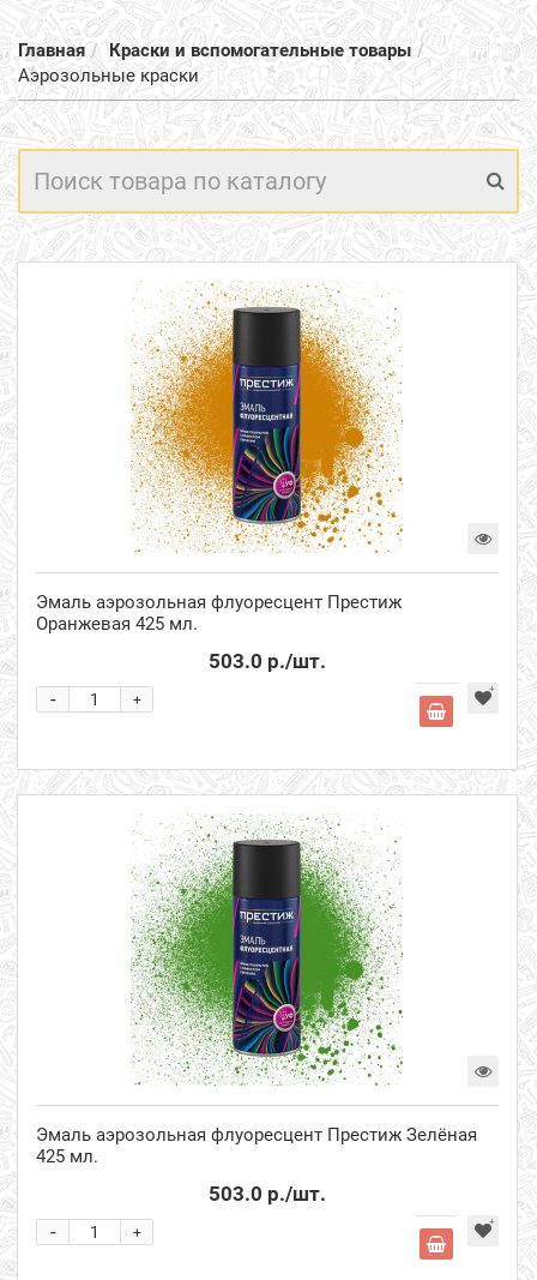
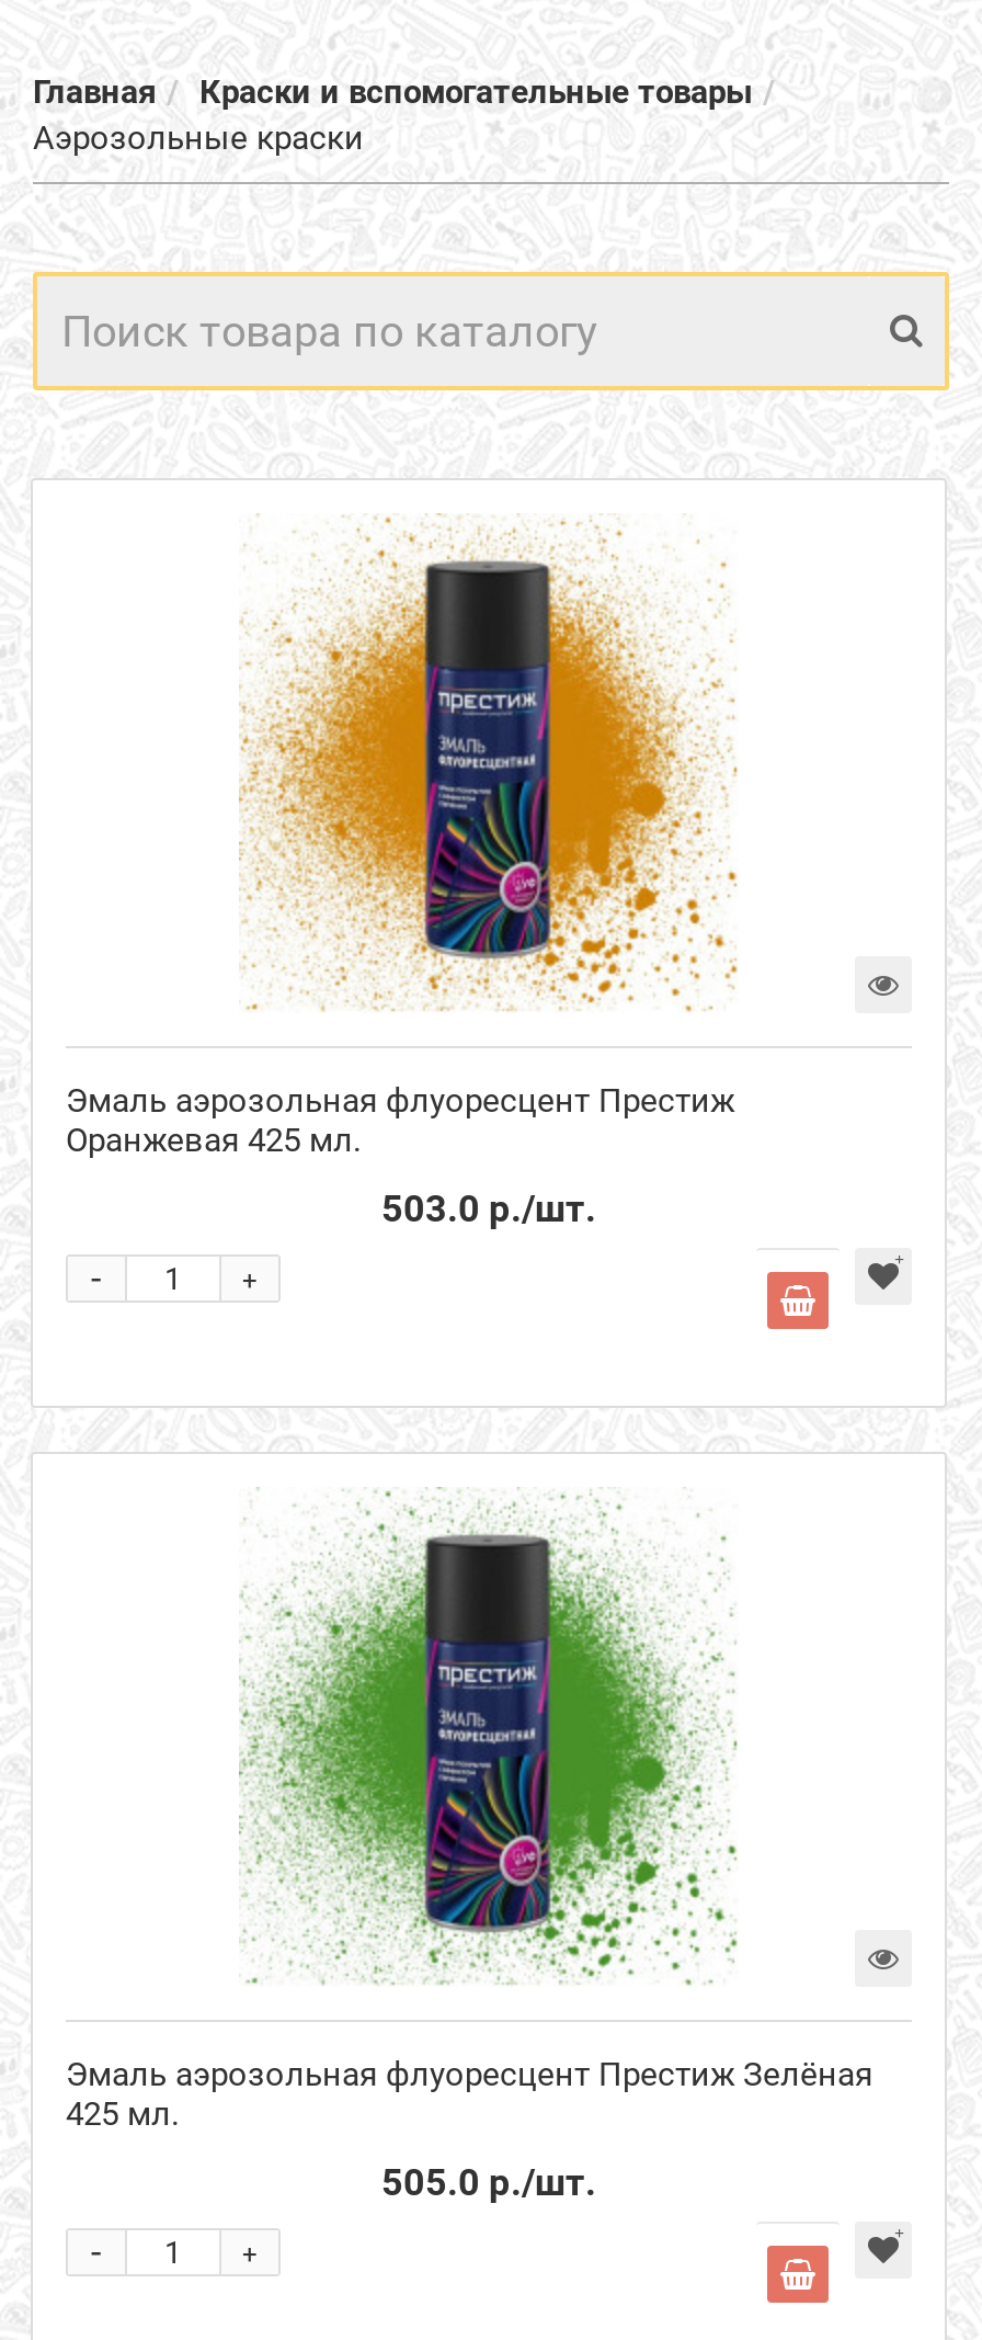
- 503.0 р./шт.
+ 505.0 р./шт.
